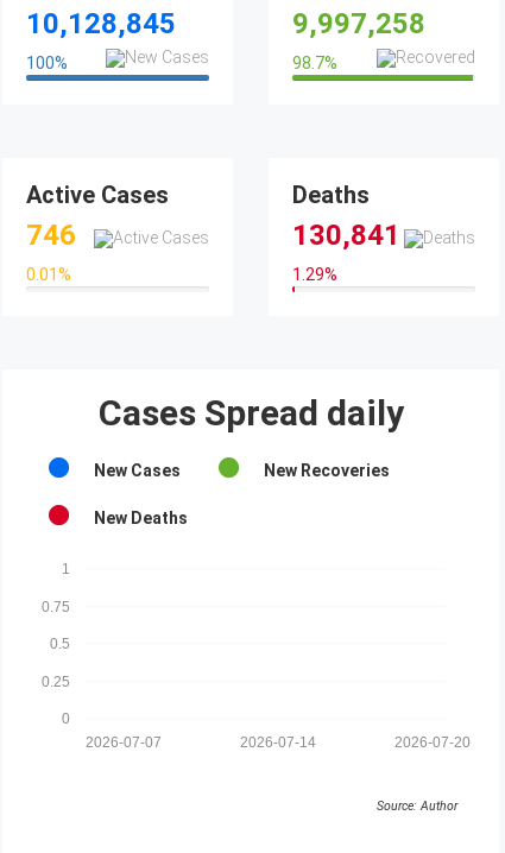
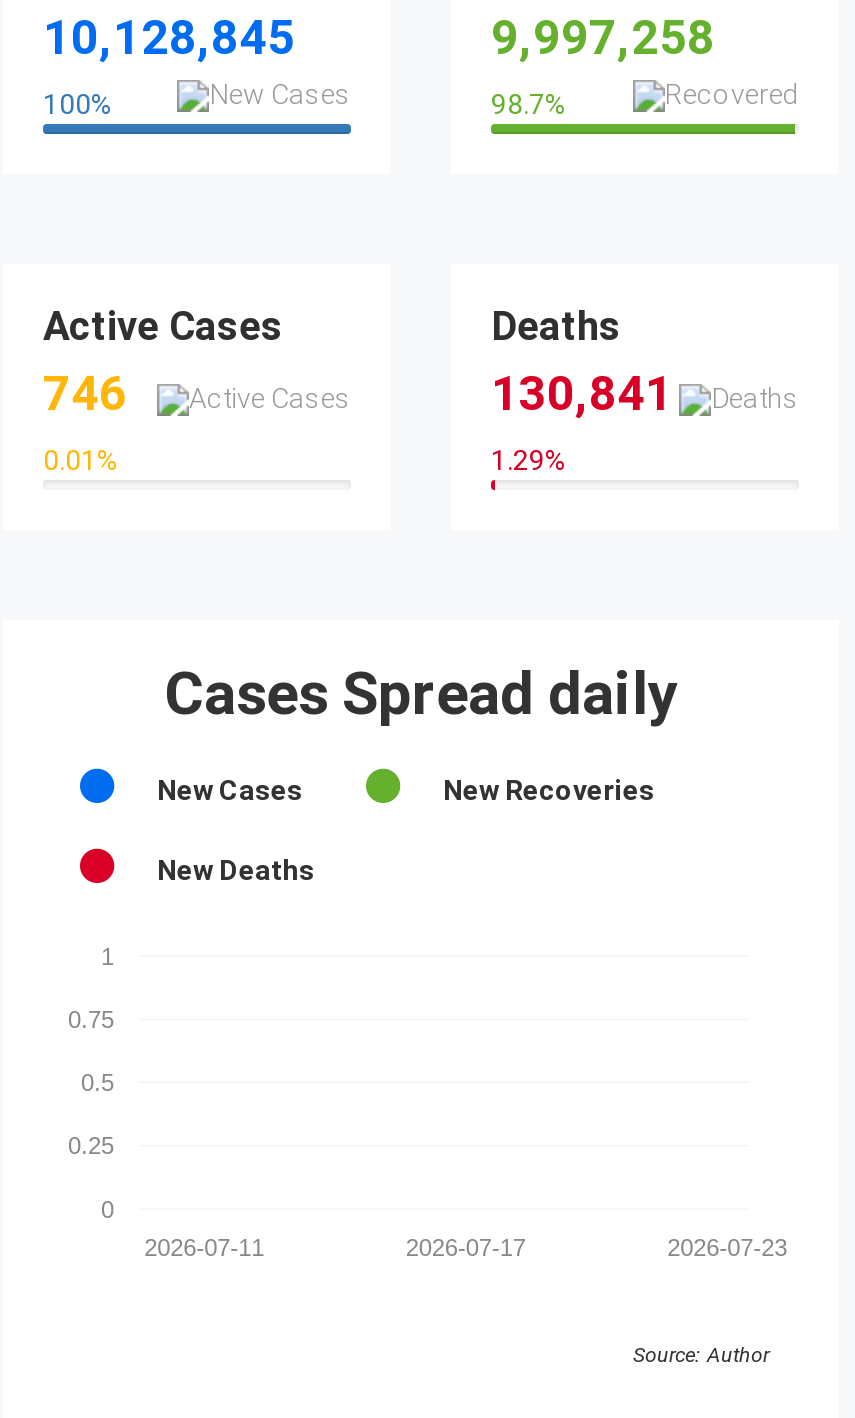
- 2026-07-07
+ 2026-07-11

- 2026-07-14
+ 2026-07-17

- 2026-07-20
+ 2026-07-23
